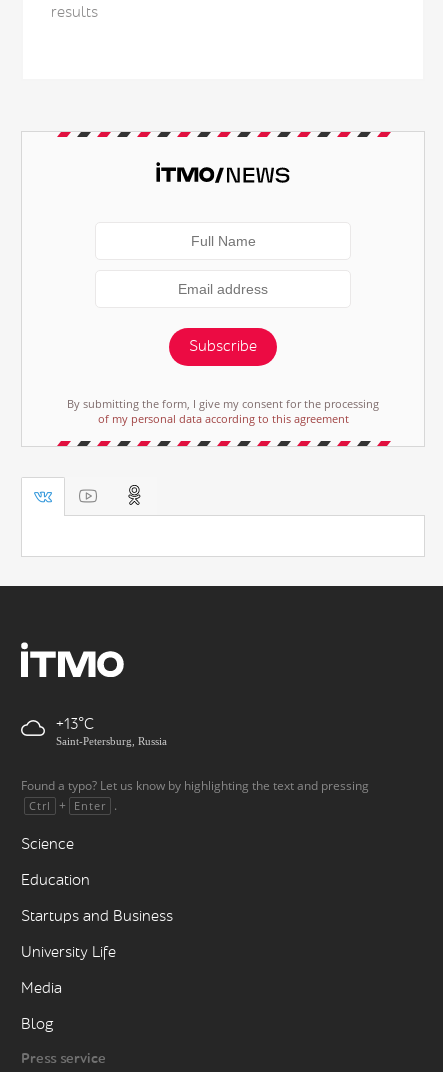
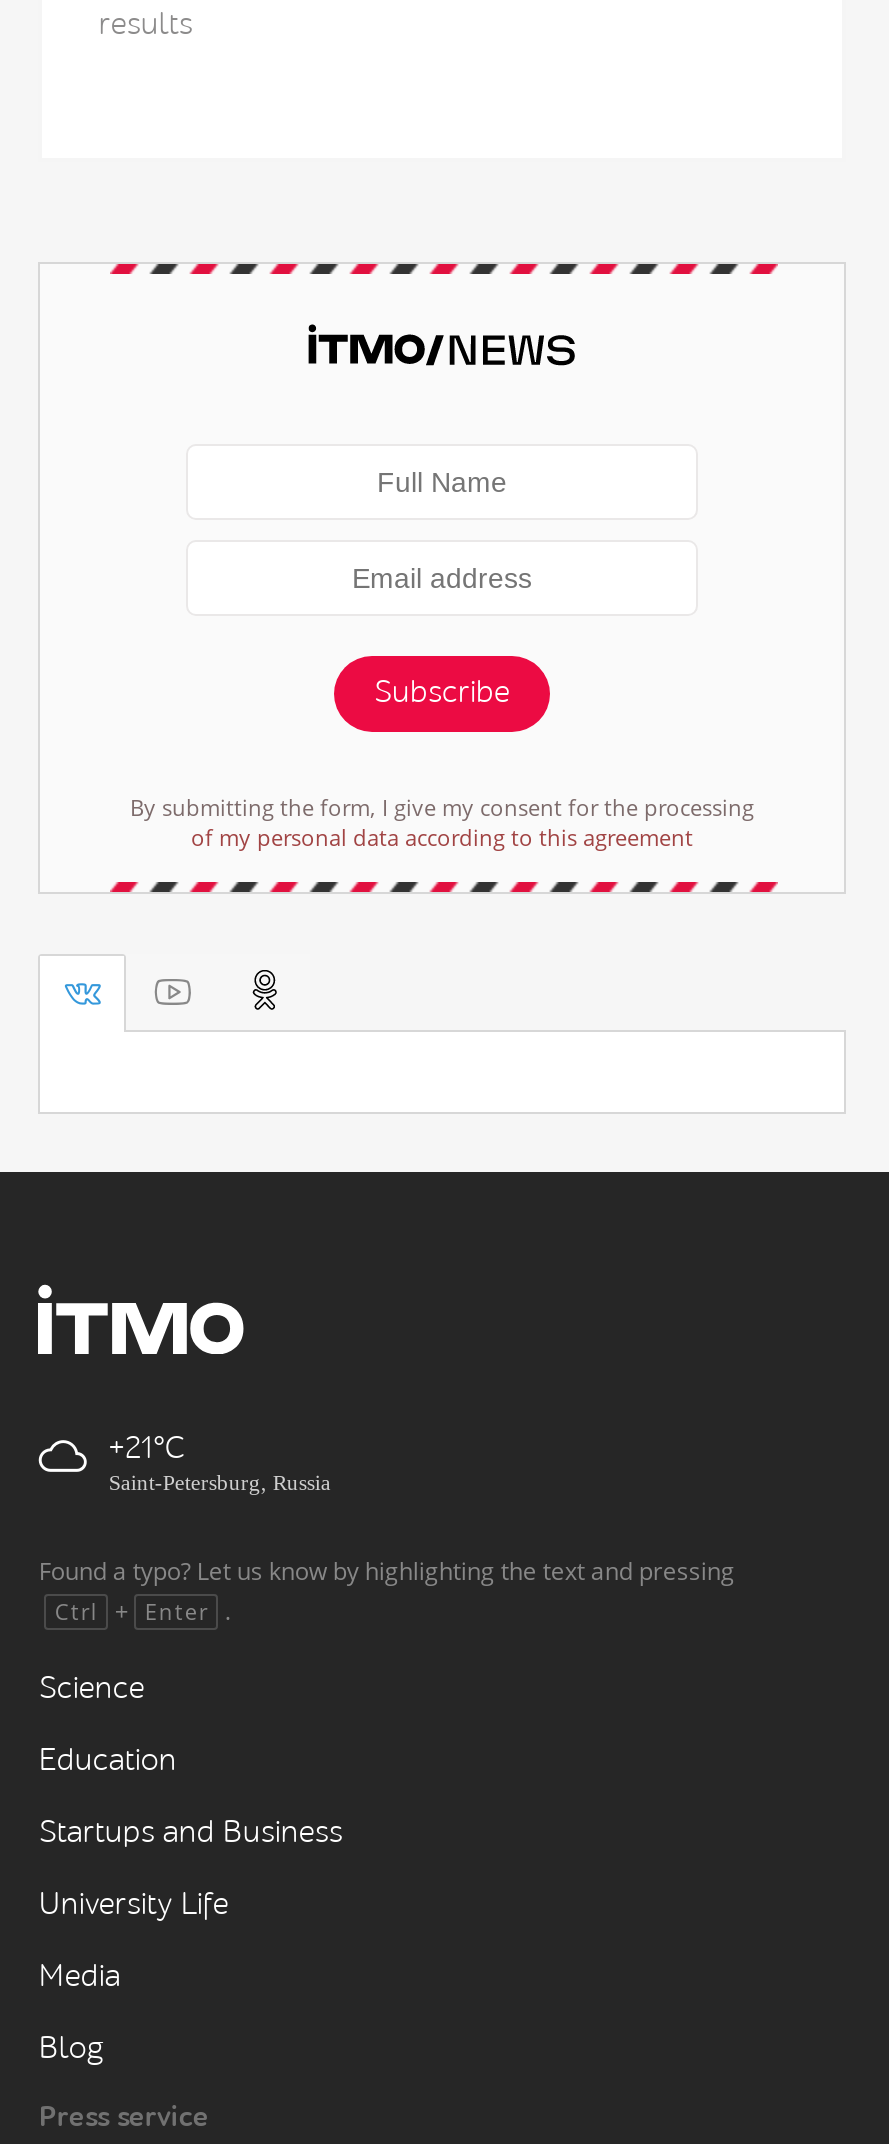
- +13
+ +21
